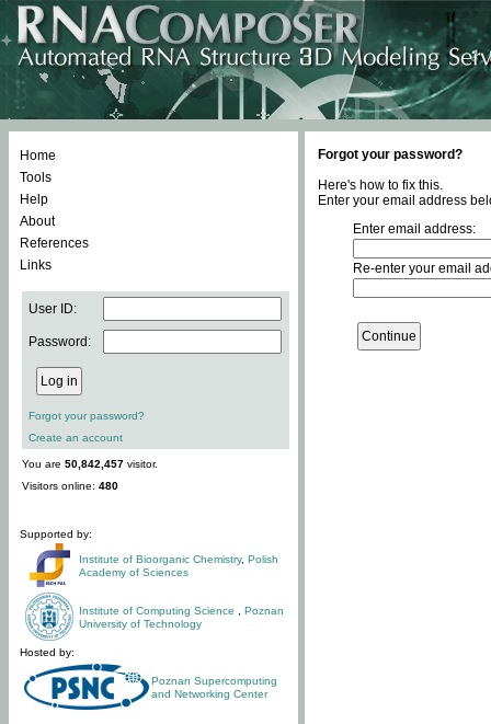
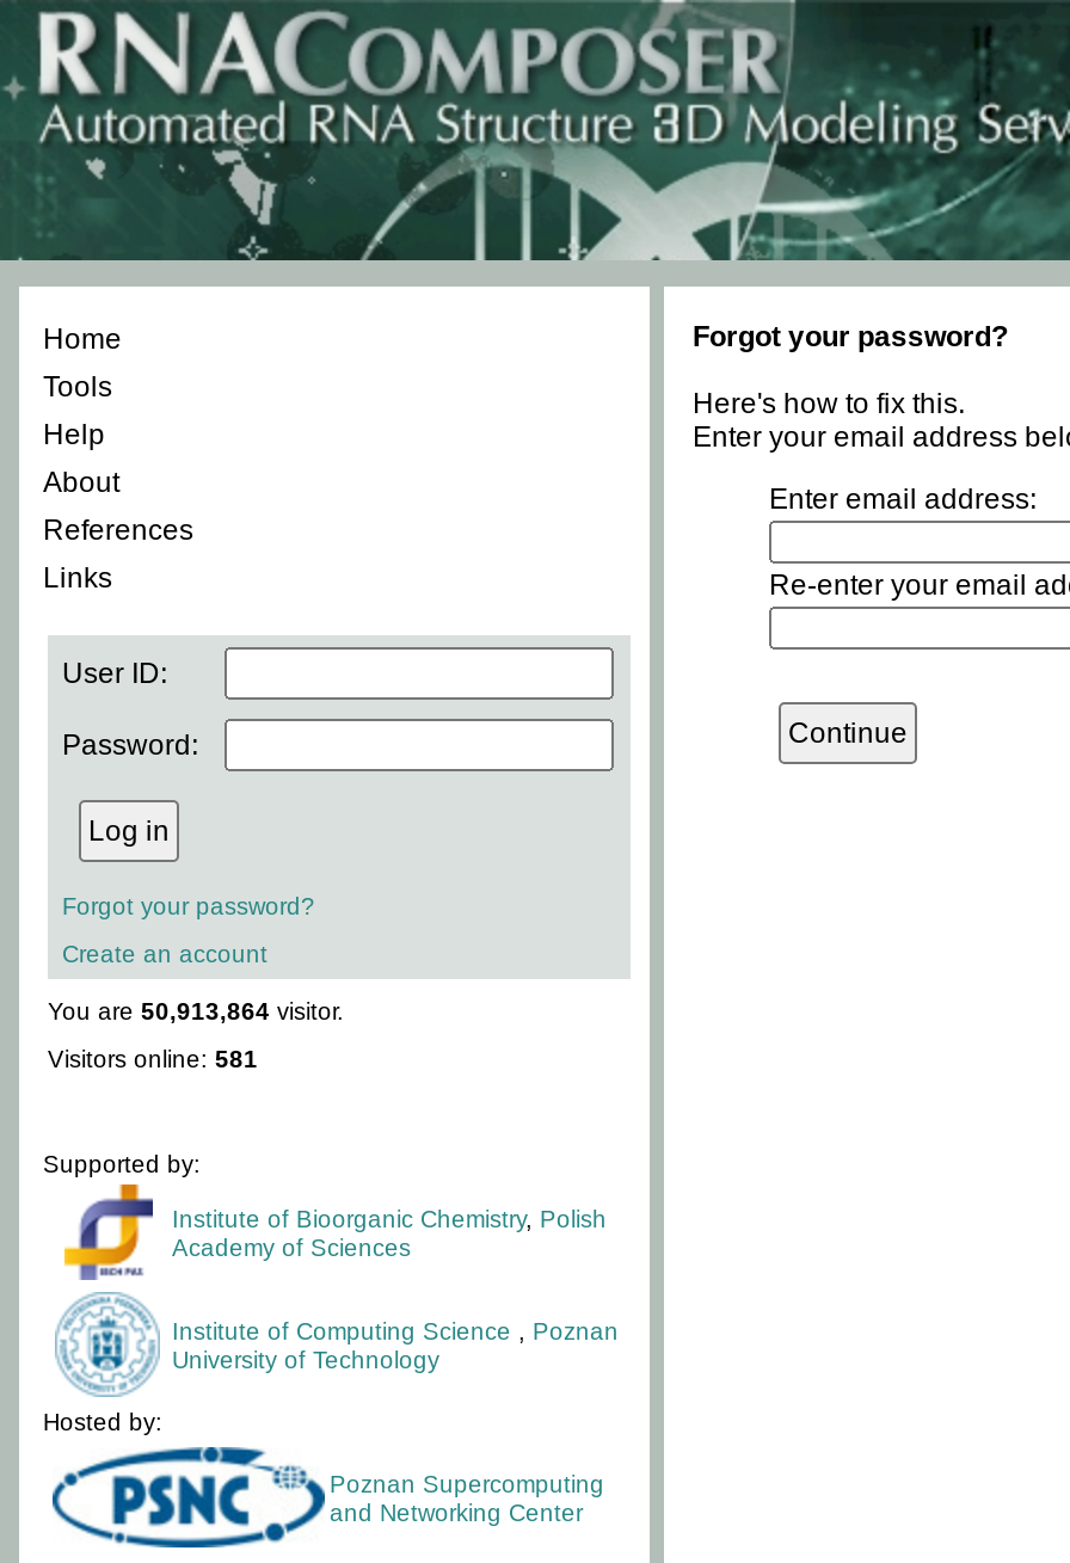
- You are 50,842,457 visitor.
+ You are 50,913,864 visitor.

- Visitors online: 480
+ Visitors online: 581
